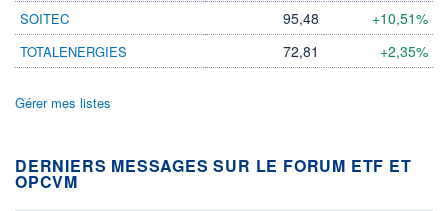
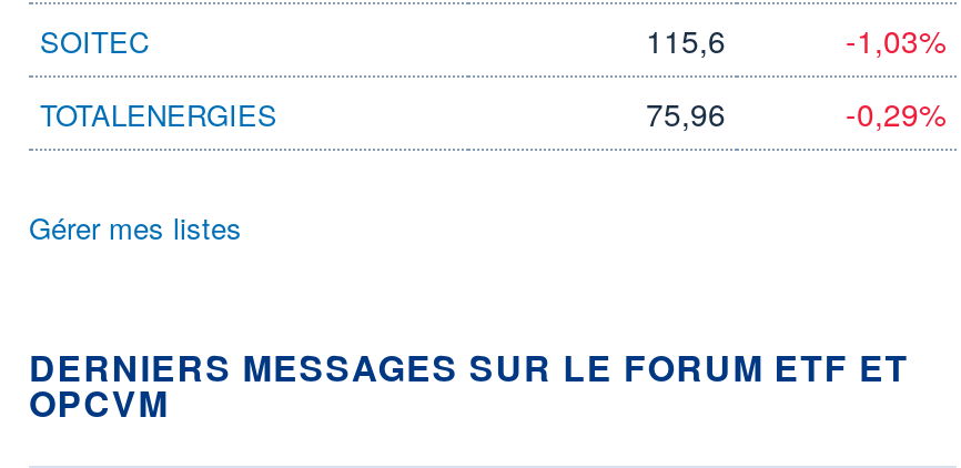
- 95,48
+ 115,6

- +10,51%
+ -1,03%

- 72,81
+ 75,96

- +2,35%
+ -0,29%
